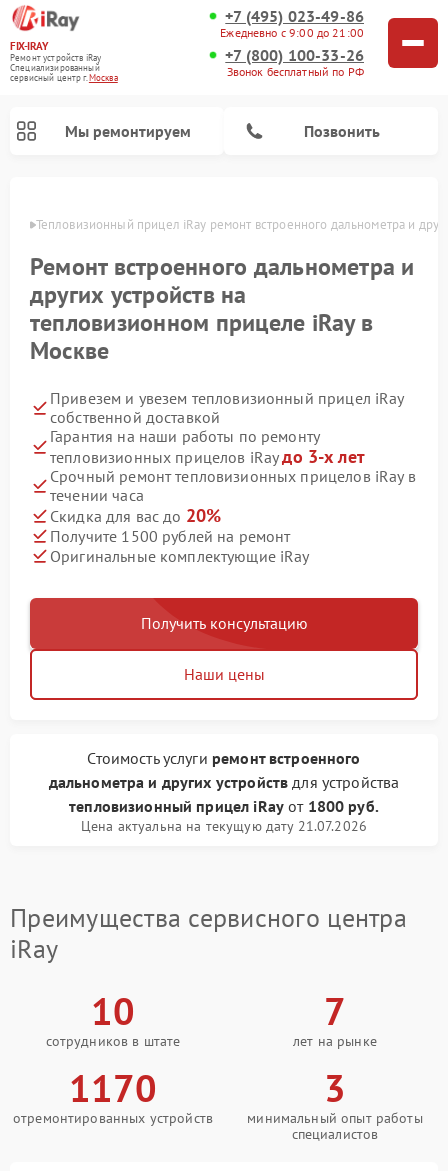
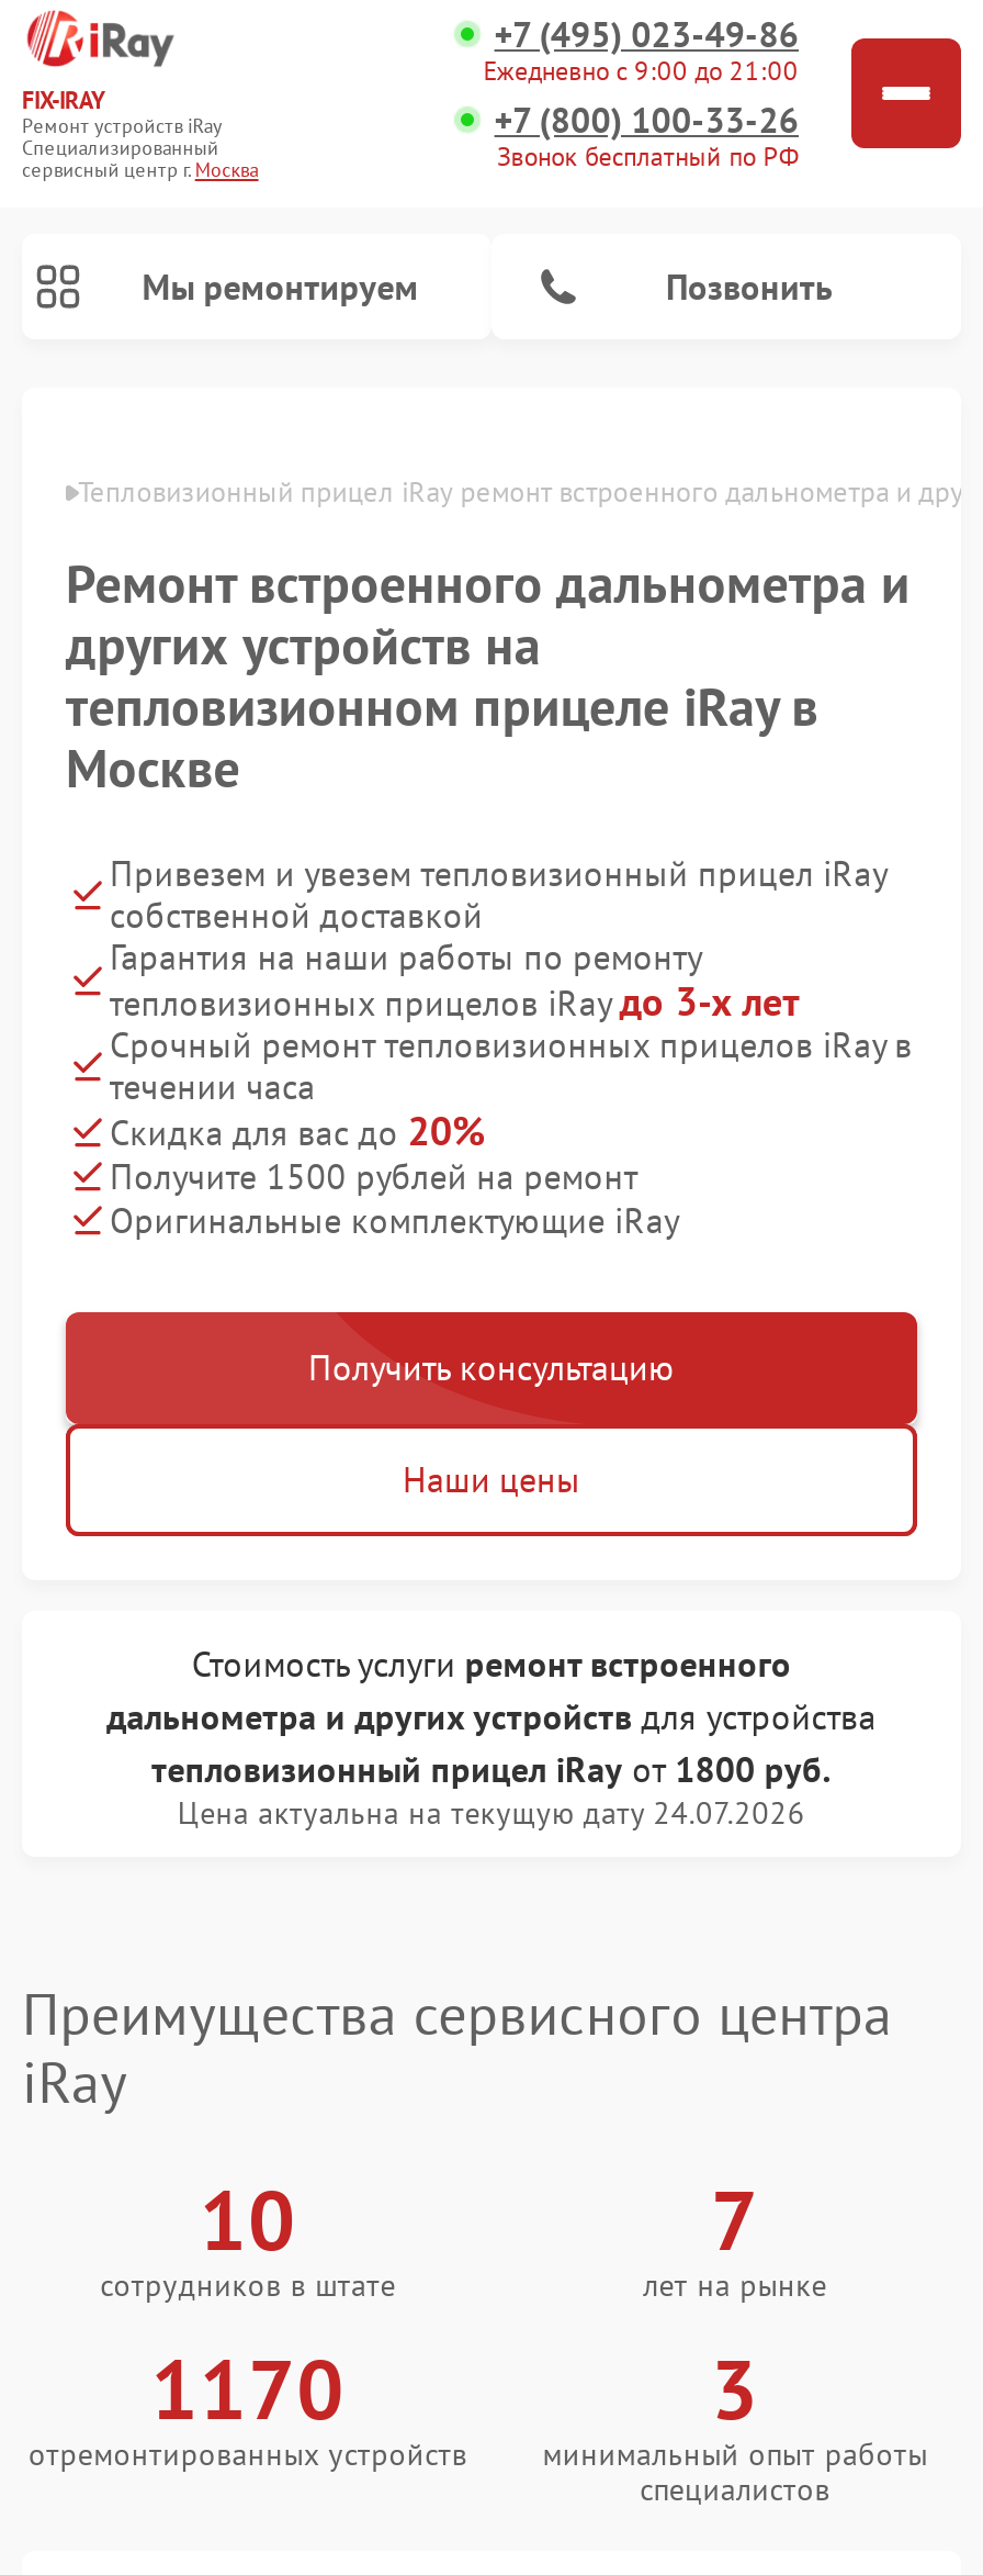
- Цена актуальна на текущую дату 21.07.2026
+ Цена актуальна на текущую дату 24.07.2026
